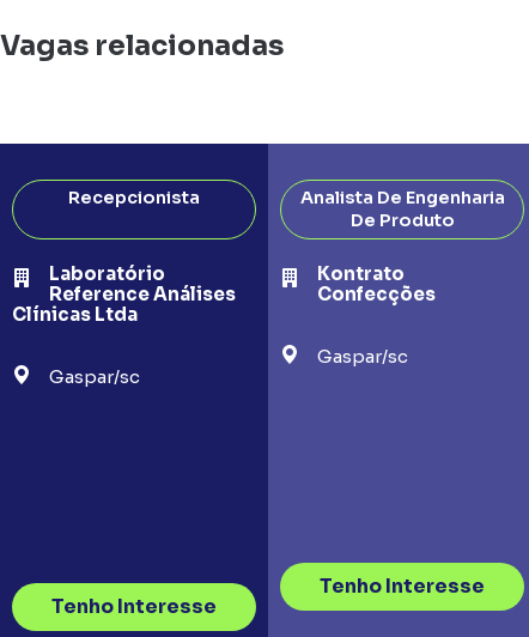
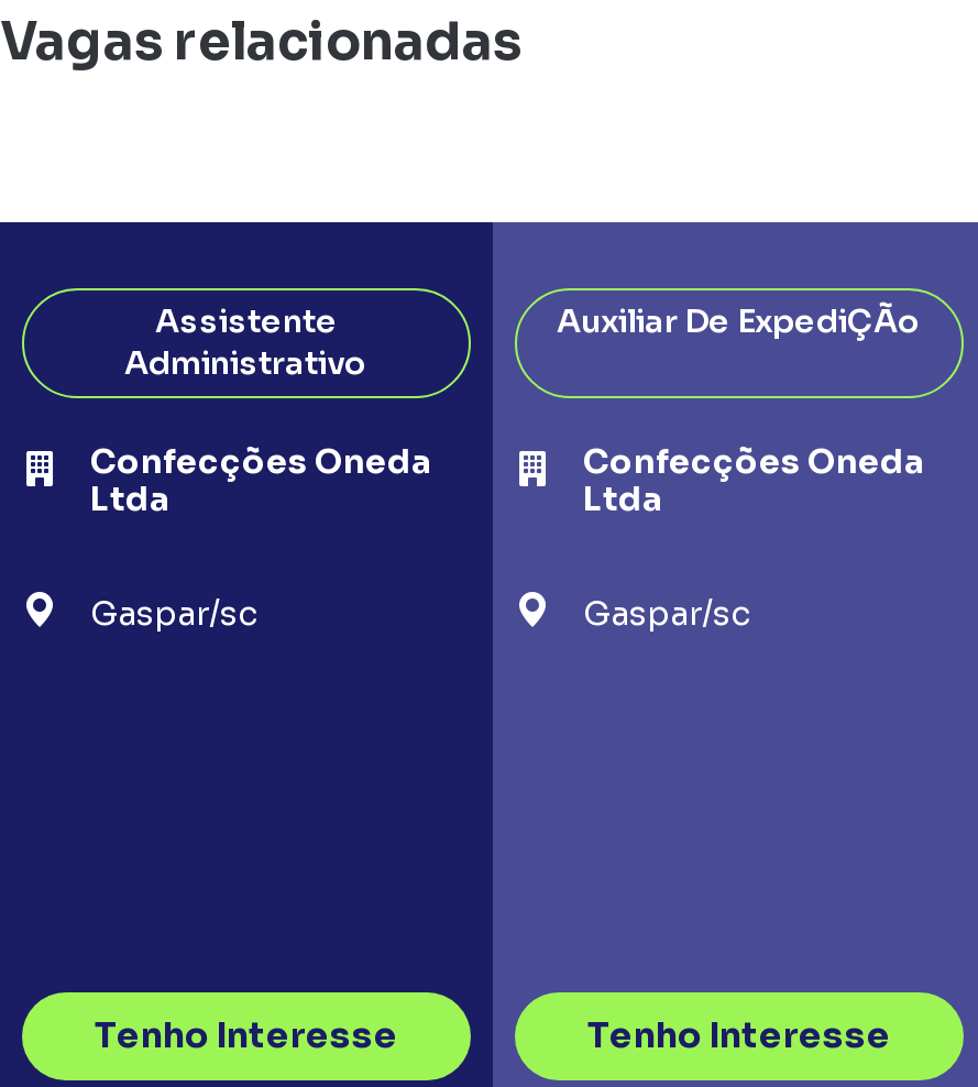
- Recepcionista
+ Assistente
+ Administrativo

- Analista De Engenharia
- De Produto
+ Auxiliar De ExpediÇÃo

- Laboratório
- Reference Análises
- Clínicas Ltda
+ Confecções Oneda
+ Ltda

- Kontrato
- Confecções
+ Confecções Oneda
+ Ltda
